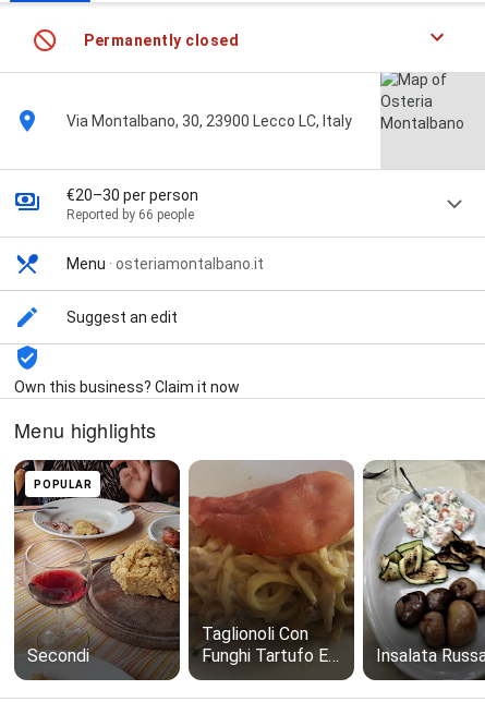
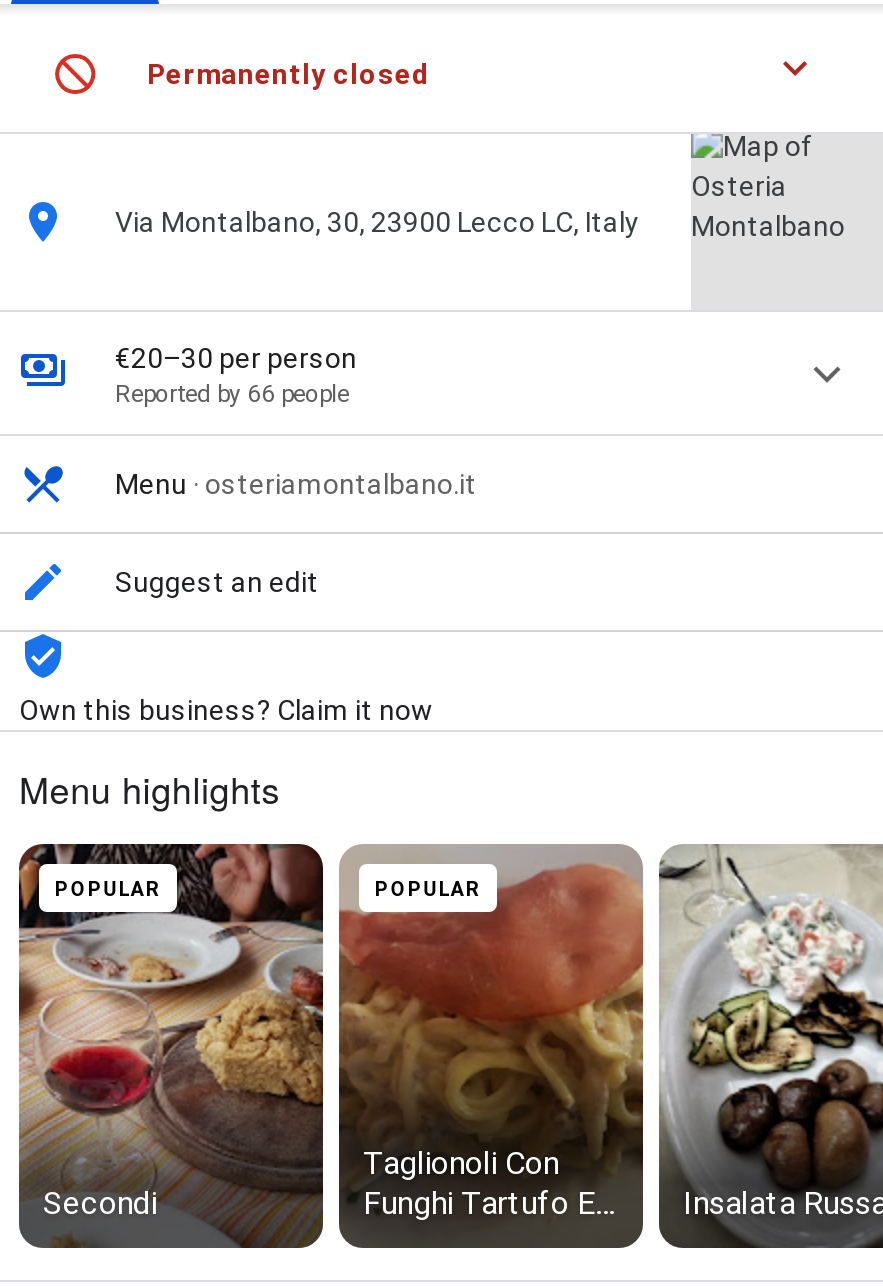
+ POPULAR
